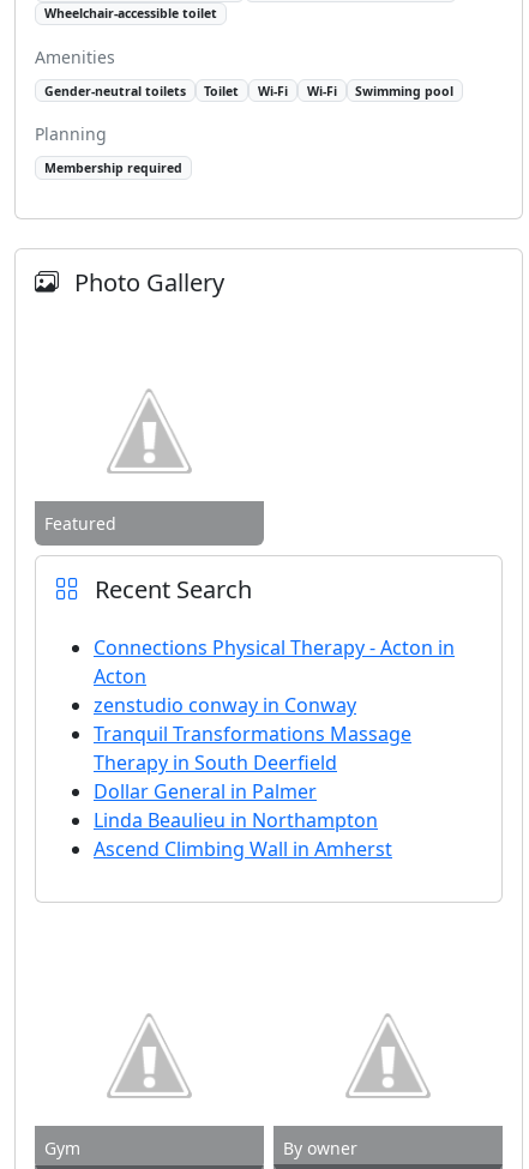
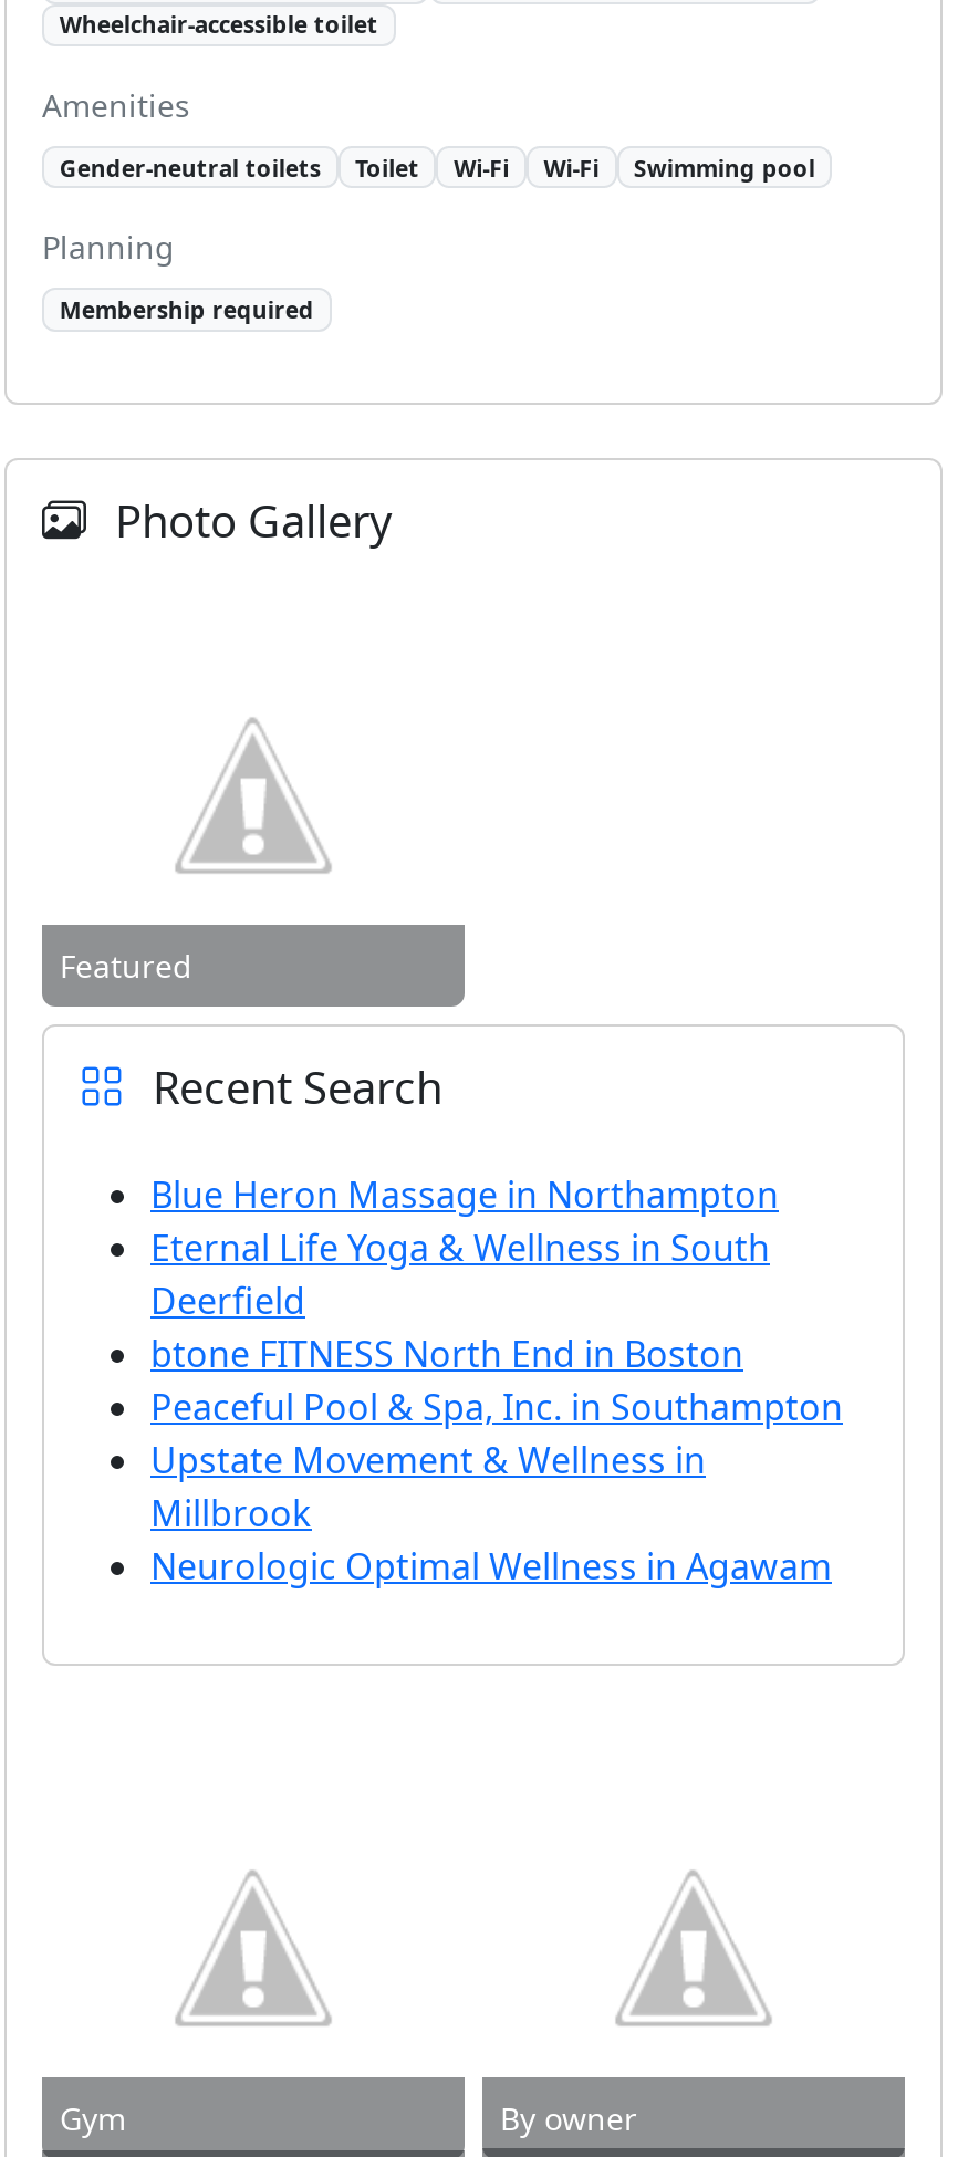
- Connections Physical Therapy - Acton in
- Acton
- zenstudio conway in Conway
- Tranquil Transformations Massage
- Therapy in South Deerfield
- Dollar General in Palmer
- Linda Beaulieu in Northampton
- Ascend Climbing Wall in Amherst
+ Blue Heron Massage in Northampton
+ Eternal Life Yoga & Wellness in South
+ Deerfield
+ btone FITNESS North End in Boston
+ Peaceful Pool & Spa, Inc. in Southampton
+ Upstate Movement & Wellness in
+ Millbrook
+ Neurologic Optimal Wellness in Agawam
